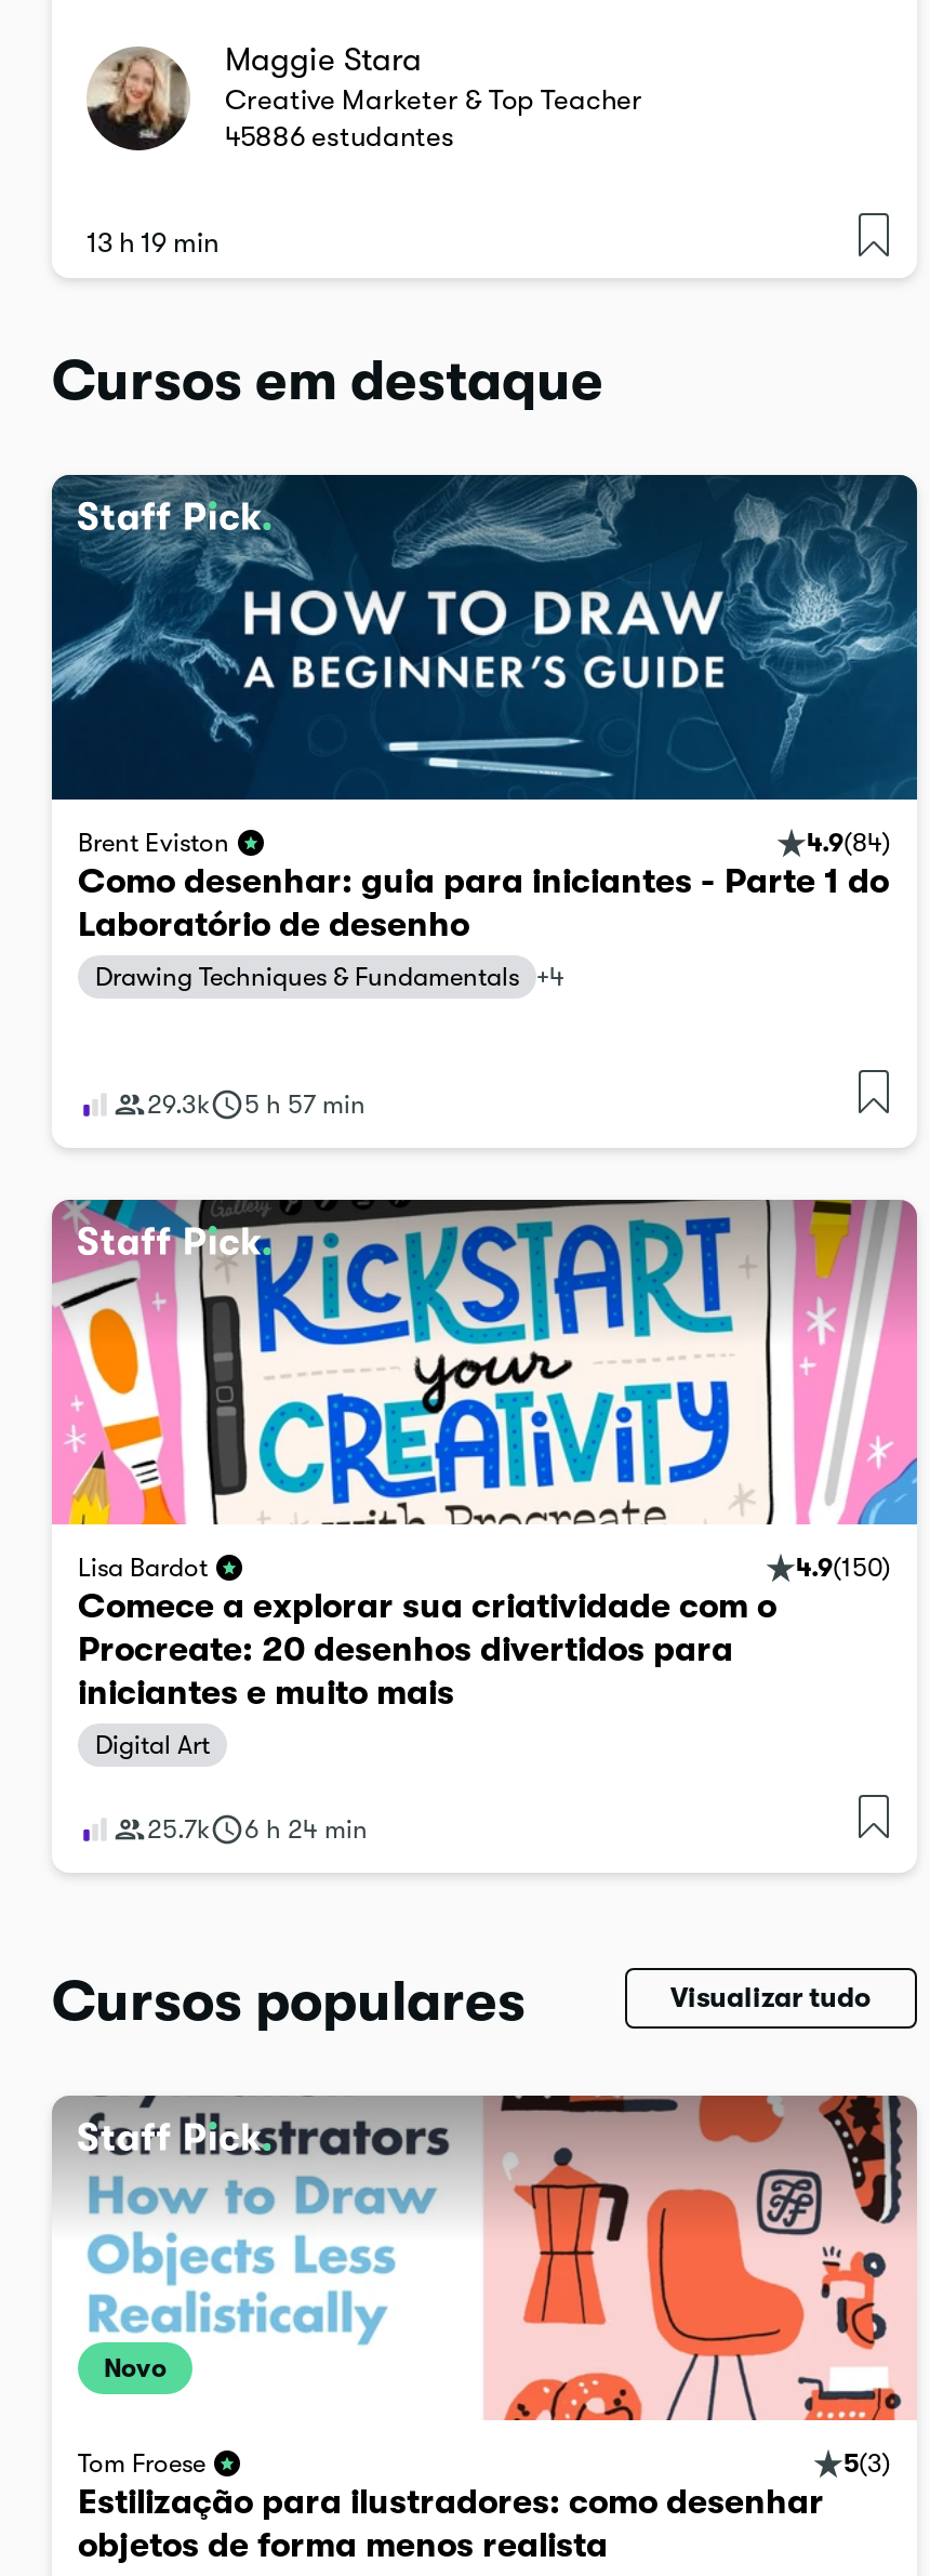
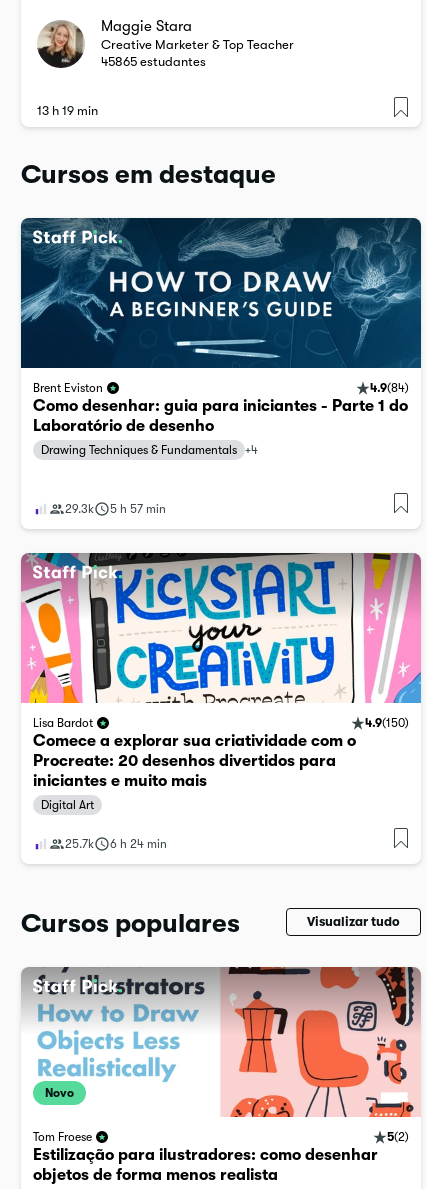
- 45886 estudantes
+ 45865 estudantes

- 5(3)
+ 5(2)
